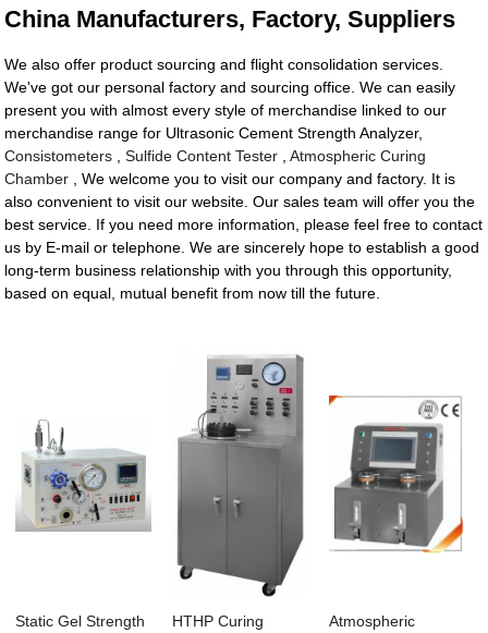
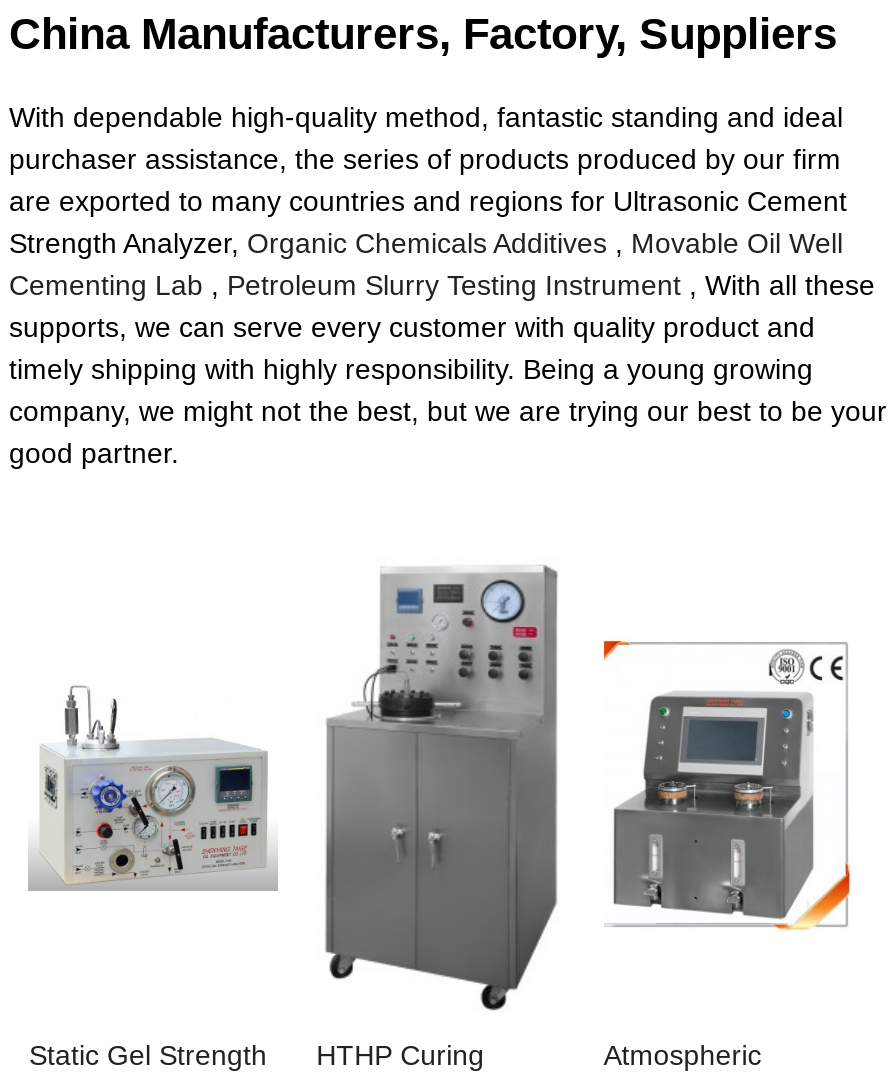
- We also offer product sourcing and flight consolidation services.
- We've got our personal factory and sourcing office. We can easily
- present you with almost every style of merchandise linked to our
- merchandise range for Ultrasonic Cement Strength Analyzer,
- Consistometers, Sulfide Content Tester, Atmospheric Curing
- Chamber, We welcome you to visit our company and factory. It is
- also convenient to visit our website. Our sales team will offer you the
- best service. If you need more information, please feel free to contact
- us by E-mail or telephone. We are sincerely hope to establish a good
- long-term business relationship with you through this opportunity,
- based on equal, mutual benefit from now till the future.
+ With dependable high-quality method, fantastic standing and ideal
+ purchaser assistance, the series of products produced by our firm
+ are exported to many countries and regions for Ultrasonic Cement
+ Strength Analyzer, Organic Chemicals Additives, Movable Oil Well
+ Cementing Lab, Petroleum Slurry Testing Instrument, With all these
+ supports, we can serve every customer with quality product and
+ timely shipping with highly responsibility. Being a young growing
+ company, we might not the best, but we are trying our best to be your
+ good partner.
